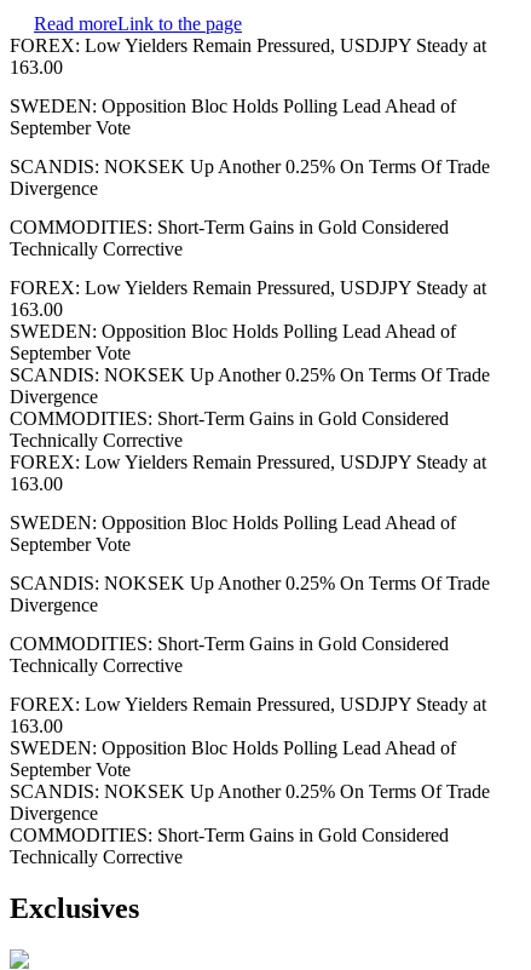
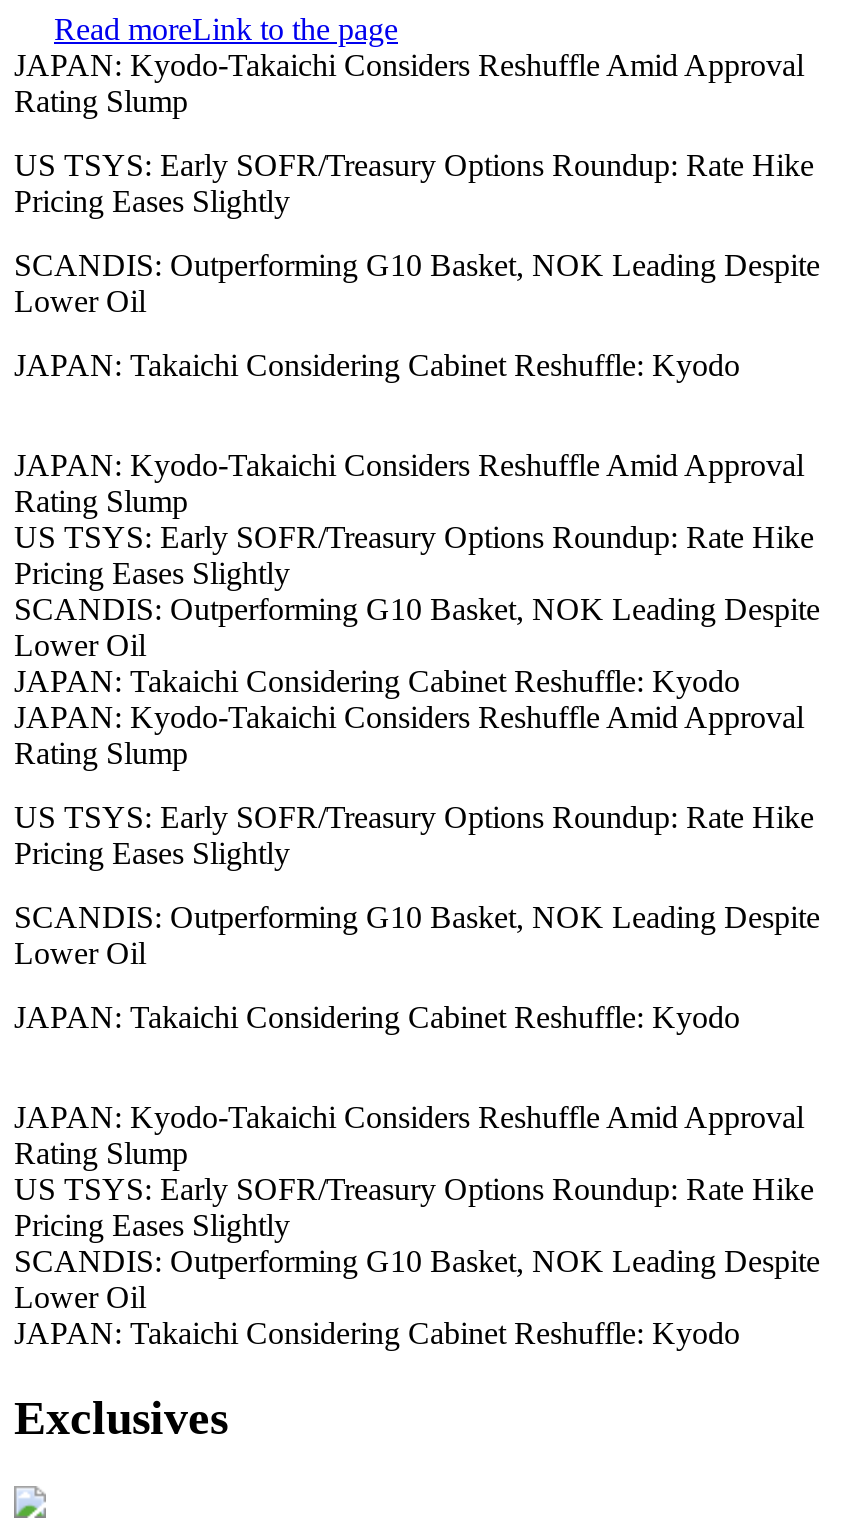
- FOREX: Low Yielders Remain Pressured, USDJPY Steady at
- 163.00
+ JAPAN: Kyodo-Takaichi Considers Reshuffle Amid Approval
+ Rating Slump

- SWEDEN: Opposition Bloc Holds Polling Lead Ahead of
- September Vote
+ US TSYS: Early SOFR/Treasury Options Roundup: Rate Hike
+ Pricing Eases Slightly

- SCANDIS: NOKSEK Up Another 0.25% On Terms Of Trade
- Divergence
+ SCANDIS: Outperforming G10 Basket, NOK Leading Despite
+ Lower Oil

- COMMODITIES: Short-Term Gains in Gold Considered
- Technically Corrective
+ JAPAN: Takaichi Considering Cabinet Reshuffle: Kyodo

- FOREX: Low Yielders Remain Pressured, USDJPY Steady at
- 163.00
- SWEDEN: Opposition Bloc Holds Polling Lead Ahead of
- September Vote
- SCANDIS: NOKSEK Up Another 0.25% On Terms Of Trade
- Divergence
- COMMODITIES: Short-Term Gains in Gold Considered
- Technically Corrective
- FOREX: Low Yielders Remain Pressured, USDJPY Steady at
- 163.00
+ JAPAN: Kyodo-Takaichi Considers Reshuffle Amid Approval
+ Rating Slump
+ US TSYS: Early SOFR/Treasury Options Roundup: Rate Hike
+ Pricing Eases Slightly
+ SCANDIS: Outperforming G10 Basket, NOK Leading Despite
+ Lower Oil
+ JAPAN: Takaichi Considering Cabinet Reshuffle: Kyodo
+ JAPAN: Kyodo-Takaichi Considers Reshuffle Amid Approval
+ Rating Slump

- SWEDEN: Opposition Bloc Holds Polling Lead Ahead of
- September Vote
+ US TSYS: Early SOFR/Treasury Options Roundup: Rate Hike
+ Pricing Eases Slightly

- SCANDIS: NOKSEK Up Another 0.25% On Terms Of Trade
- Divergence
+ SCANDIS: Outperforming G10 Basket, NOK Leading Despite
+ Lower Oil

- COMMODITIES: Short-Term Gains in Gold Considered
- Technically Corrective
+ JAPAN: Takaichi Considering Cabinet Reshuffle: Kyodo

- FOREX: Low Yielders Remain Pressured, USDJPY Steady at
- 163.00
- SWEDEN: Opposition Bloc Holds Polling Lead Ahead of
- September Vote
- SCANDIS: NOKSEK Up Another 0.25% On Terms Of Trade
- Divergence
- COMMODITIES: Short-Term Gains in Gold Considered
- Technically Corrective
+ JAPAN: Kyodo-Takaichi Considers Reshuffle Amid Approval
+ Rating Slump
+ US TSYS: Early SOFR/Treasury Options Roundup: Rate Hike
+ Pricing Eases Slightly
+ SCANDIS: Outperforming G10 Basket, NOK Leading Despite
+ Lower Oil
+ JAPAN: Takaichi Considering Cabinet Reshuffle: Kyodo
